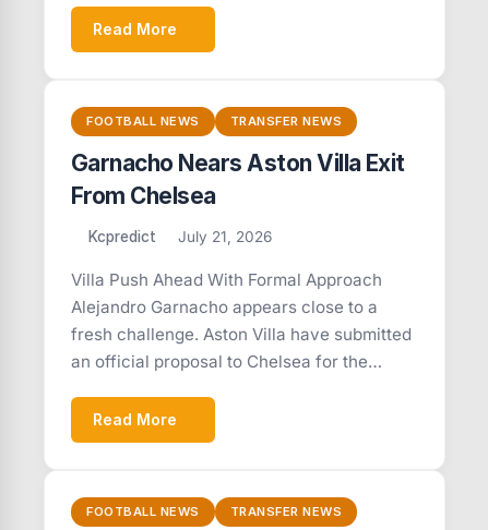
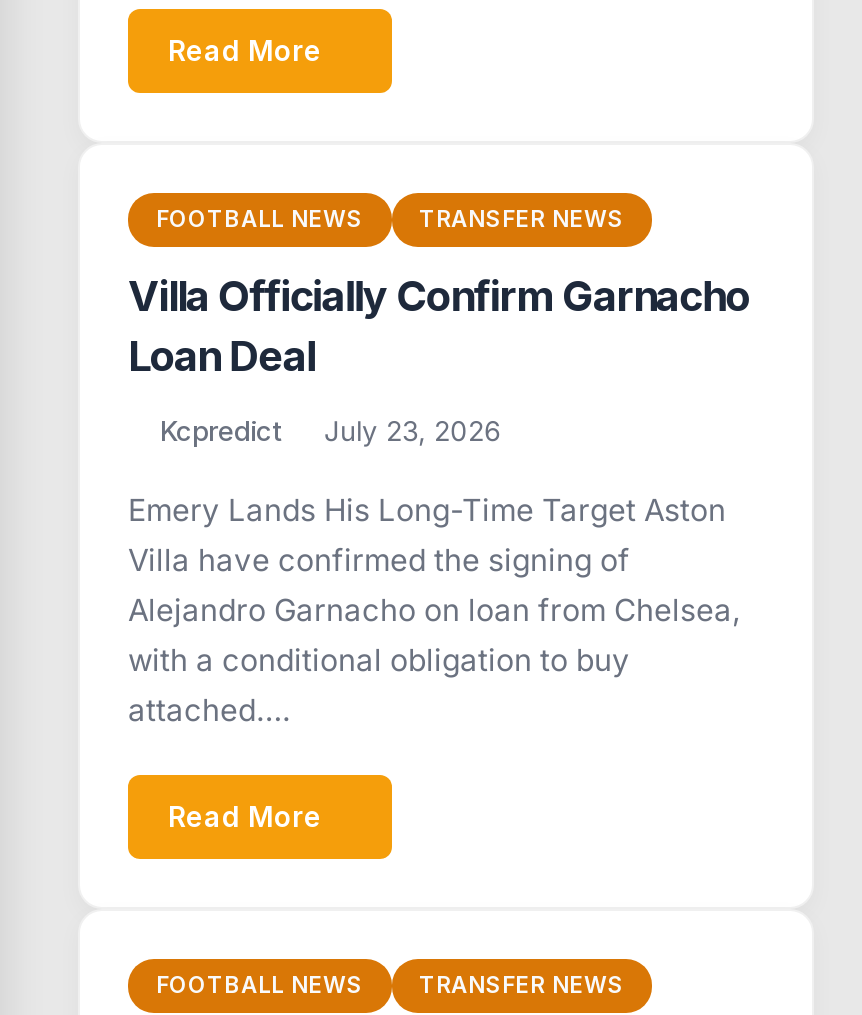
- Garnacho Nears Aston Villa Exit
- From Chelsea
+ Villa Officially Confirm Garnacho
+ Loan Deal

- Kcpredict July 21, 2026
+ Kcpredict July 23, 2026

- Villa Push Ahead With Formal Approach
- Alejandro Garnacho appears close to a
- fresh challenge. Aston Villa have submitted
- an official proposal to Chelsea for the…
+ Emery Lands His Long-Time Target Aston
+ Villa have confirmed the signing of
+ Alejandro Garnacho on loan from Chelsea,
+ with a conditional obligation to buy
+ attached….
